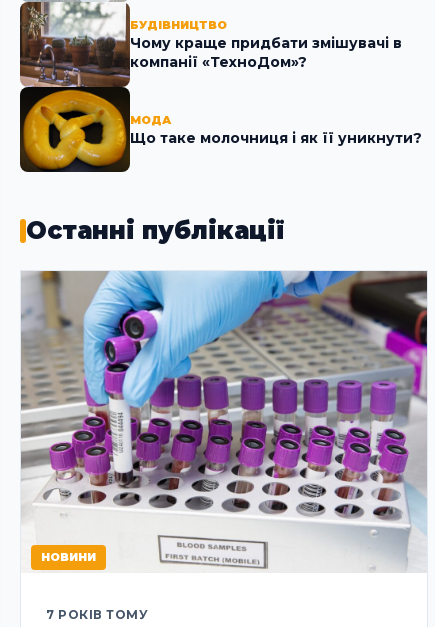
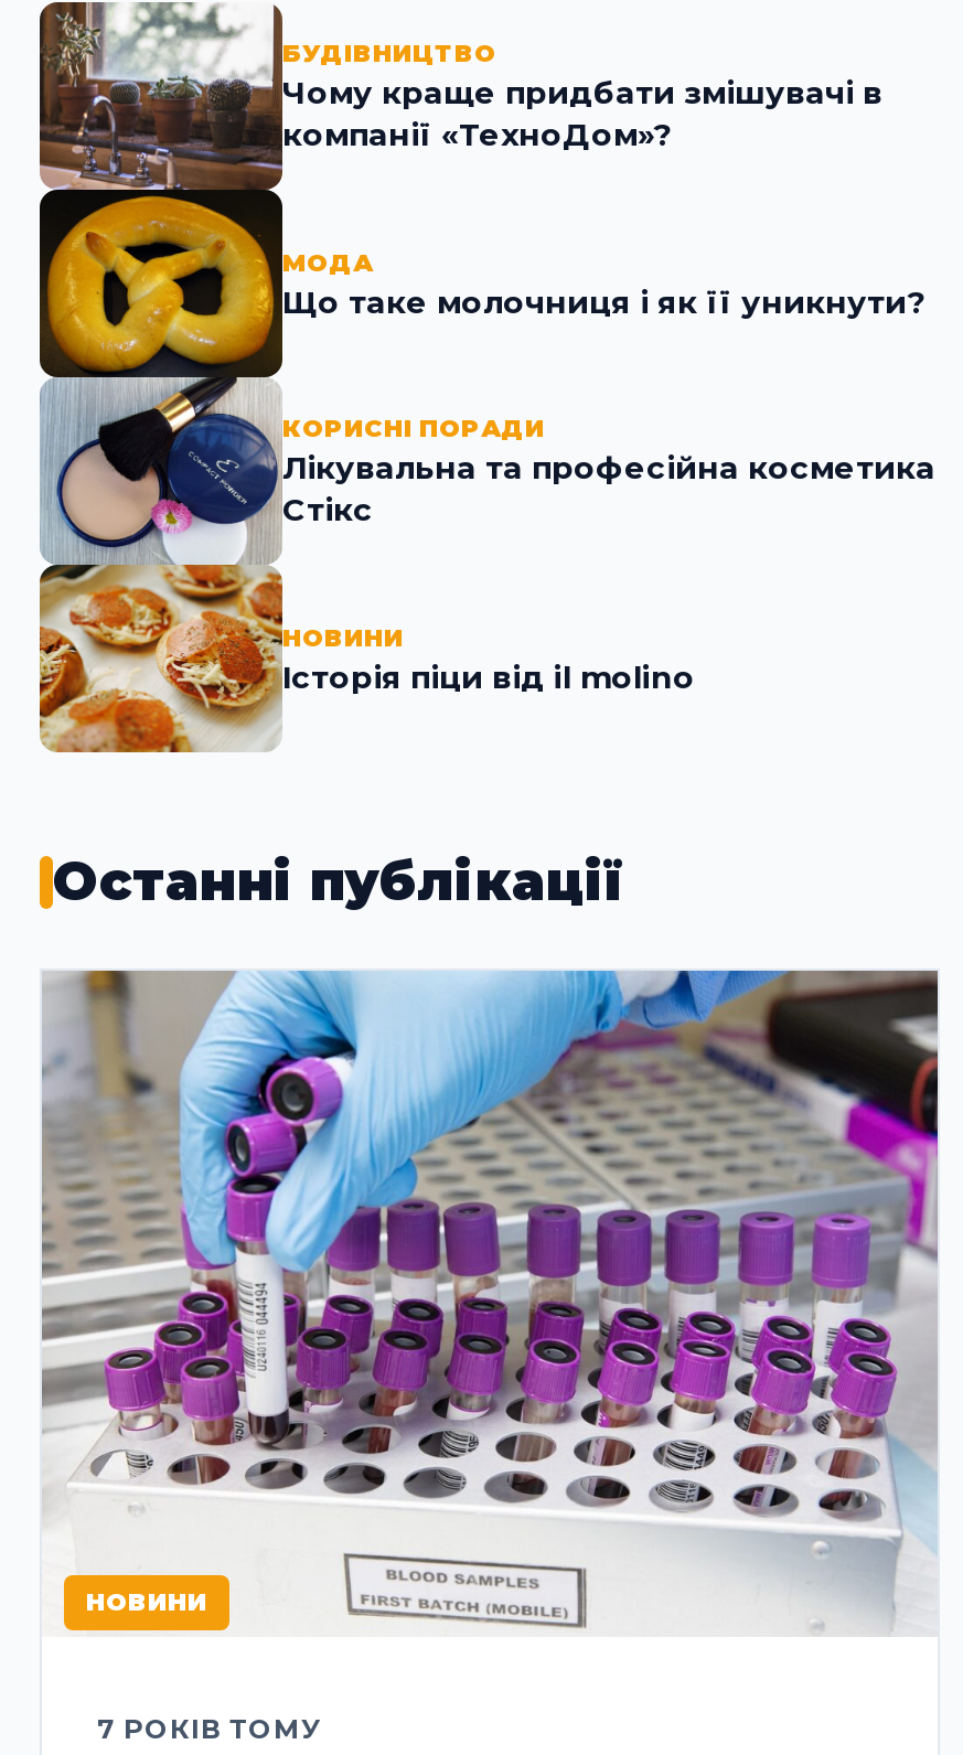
+ [image]
+ КОРИСНІ ПОРАДИ
+ Лікувальна та професійна косметика
+ Стікc
+ НОВИНИ
+ Історія піци від il molino
